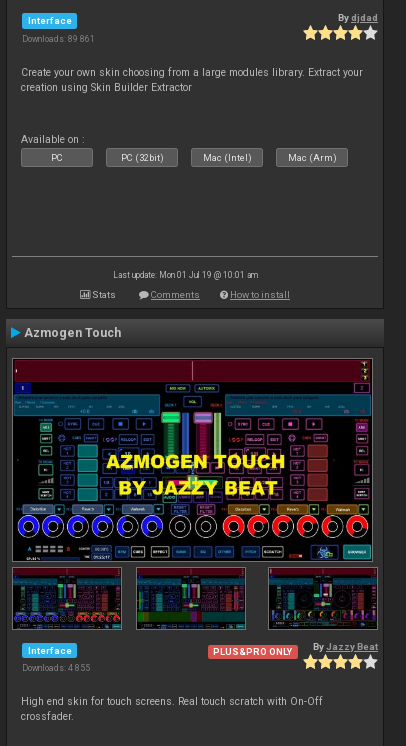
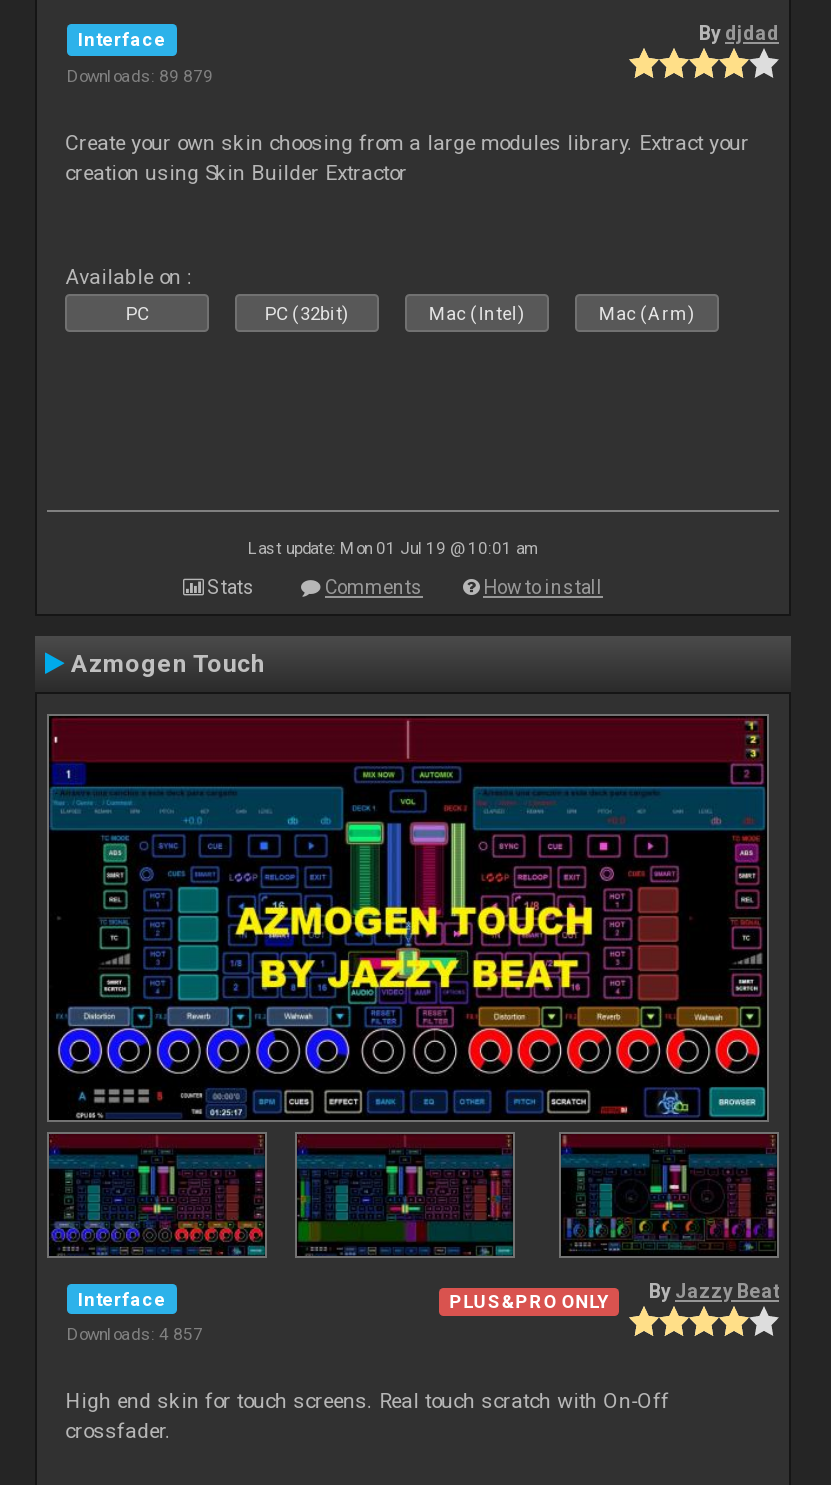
- Downloads: 89 861
+ Downloads: 89 879

- Downloads: 4 855
+ Downloads: 4 857
